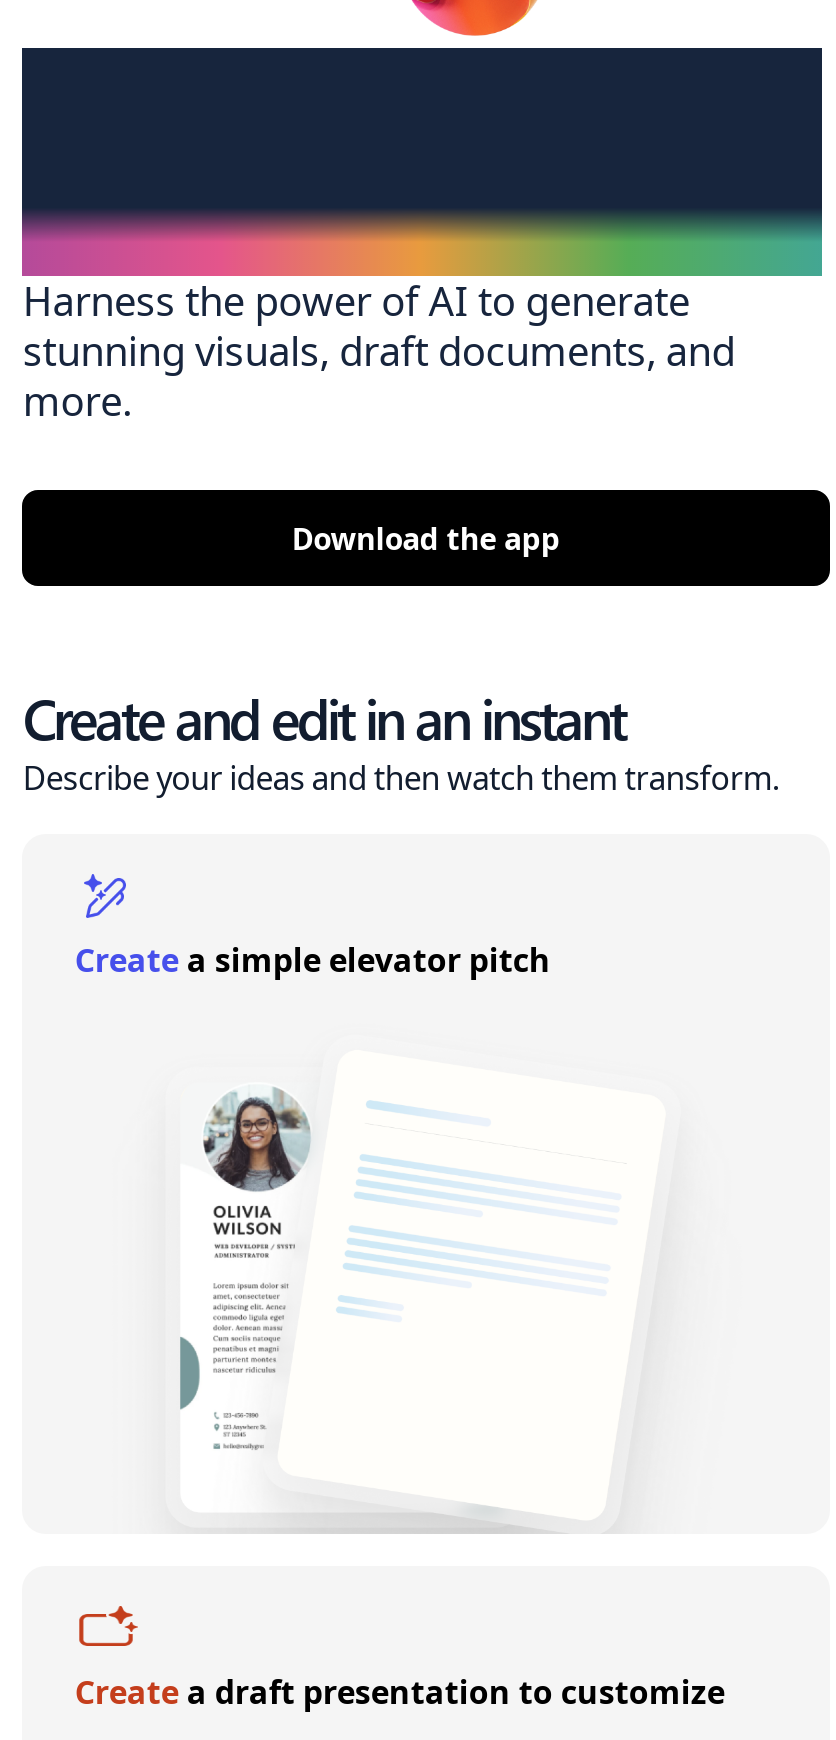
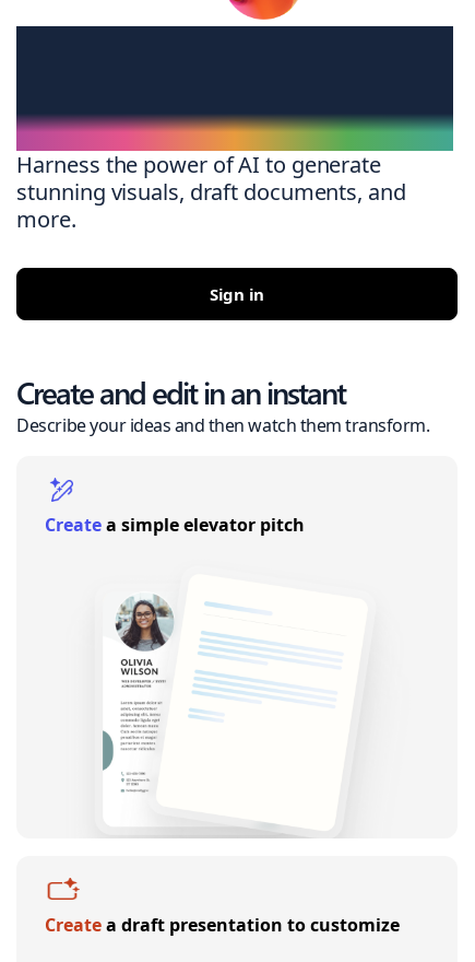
- Download the app
+ Sign in
